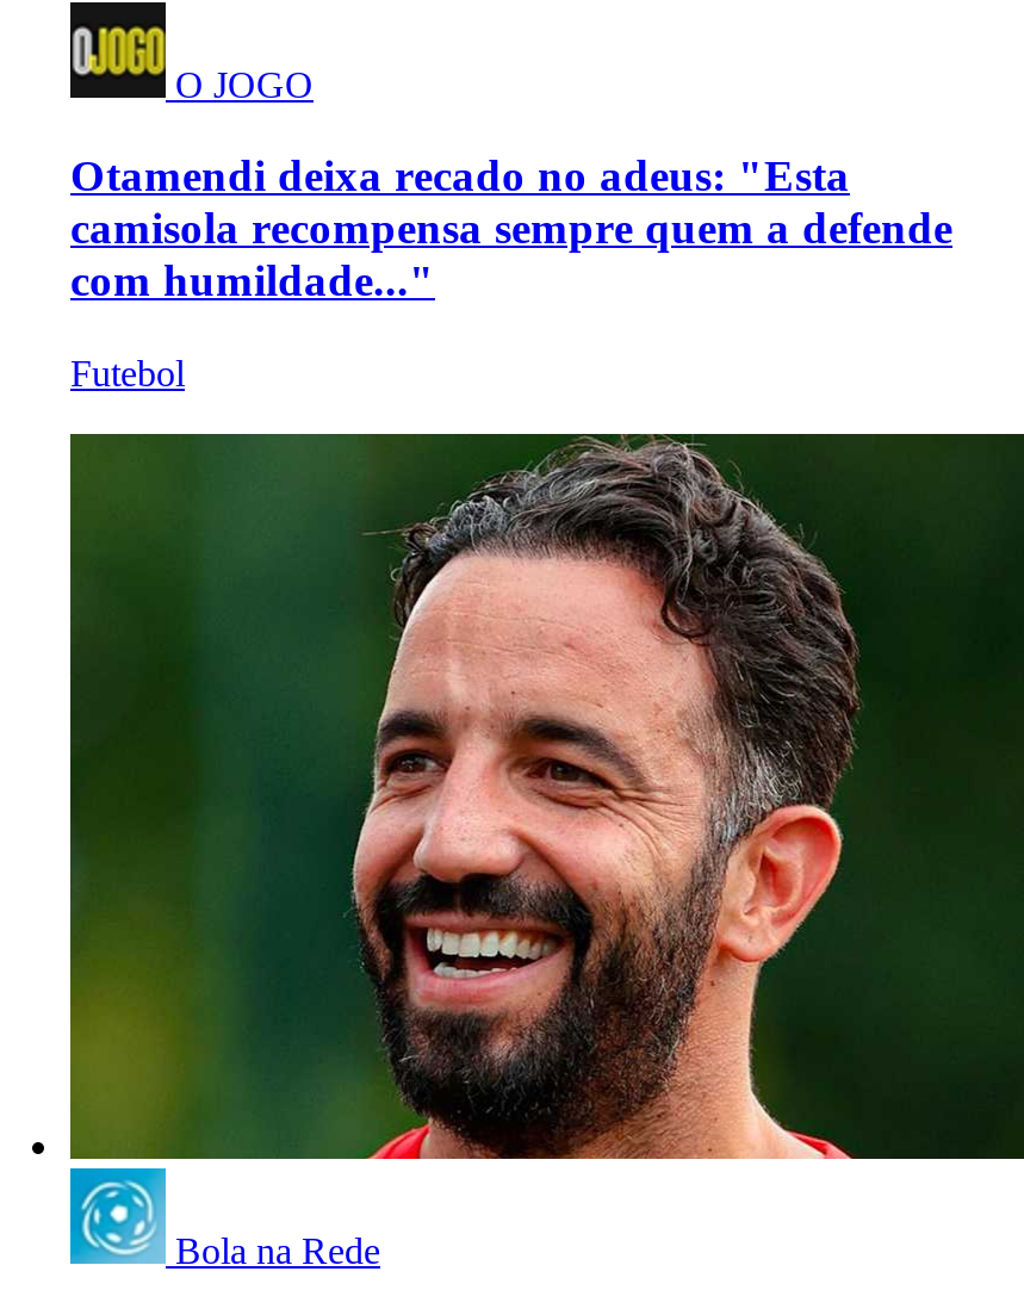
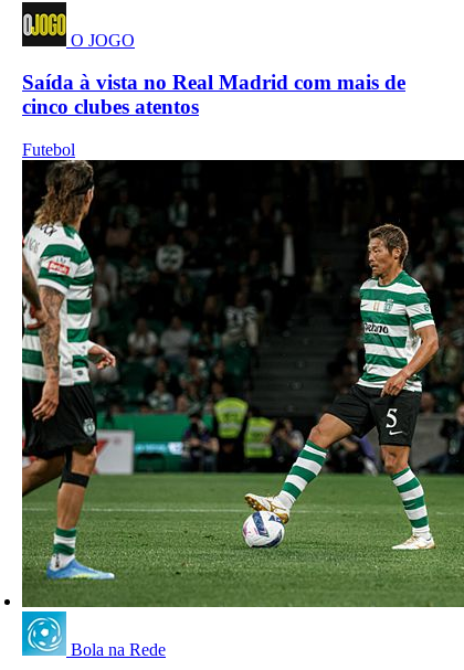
- Otamendi deixa recado no adeus: "Esta
- camisola recompensa sempre quem a defende
- com humildade..."
+ Saída à vista no Real Madrid com mais de
+ cinco clubes atentos

moved up: Futebol

- [image]
+ [image]
